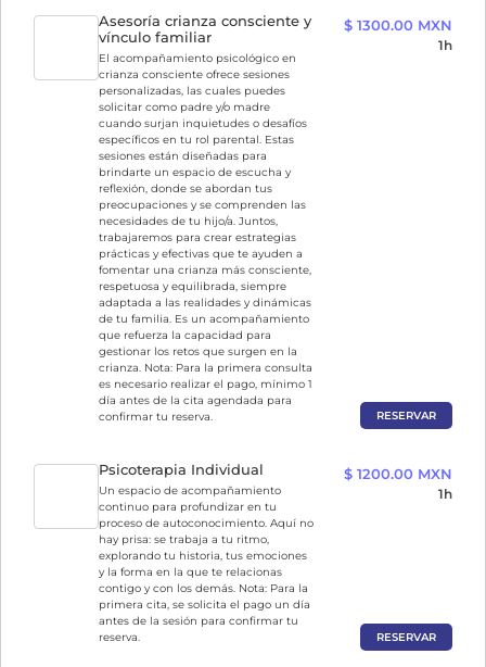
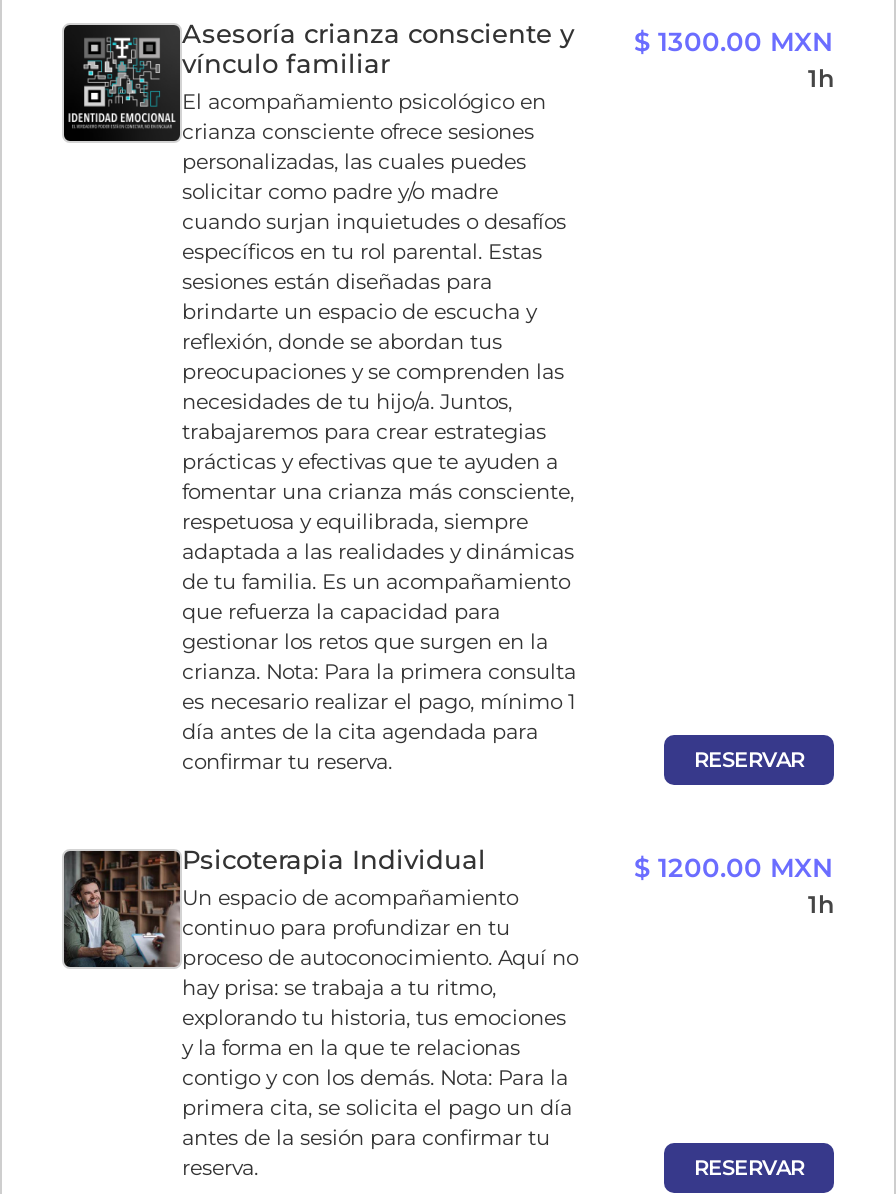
+ [image]

+ [image]
